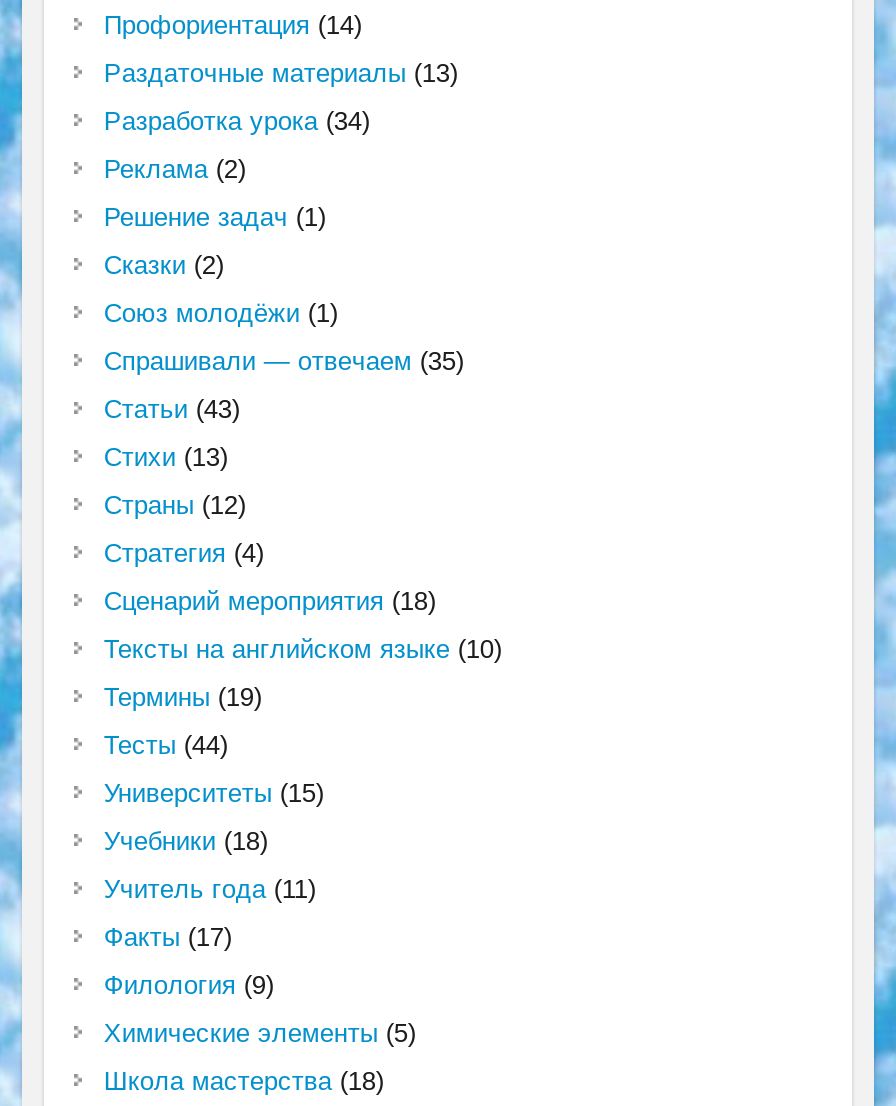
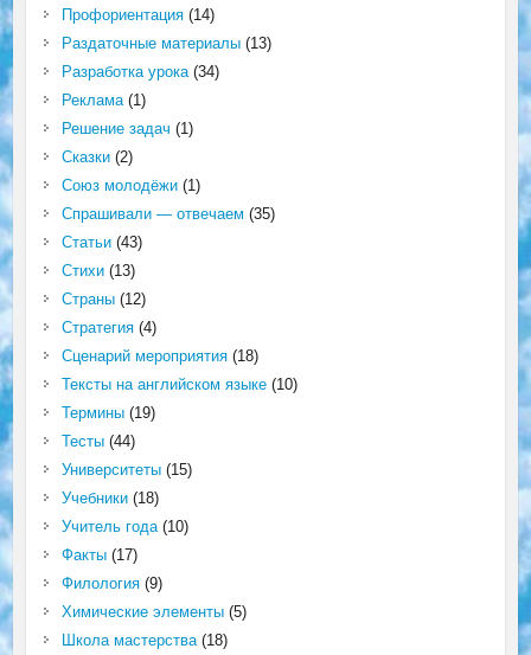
- Реклама (2)
+ Реклама (1)

- Учитель года (11)
+ Учитель года (10)
